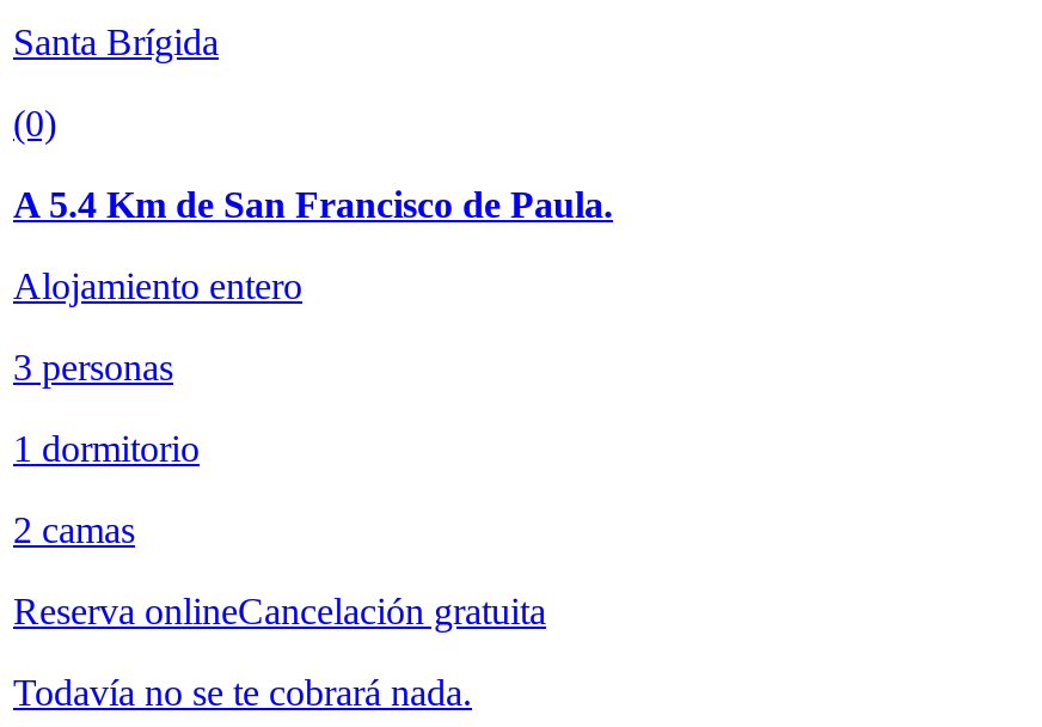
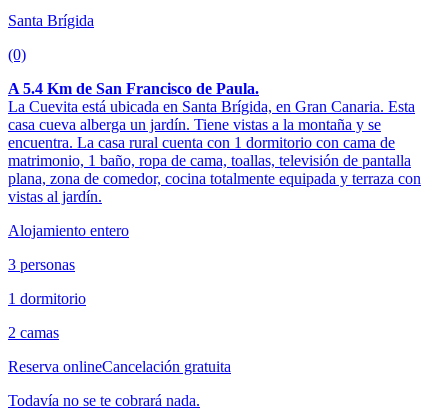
+ La Cuevita está ubicada en Santa Brígida, en Gran Canaria. Esta
+ casa cueva alberga un jardín. Tiene vistas a la montaña y se
+ encuentra. La casa rural cuenta con 1 dormitorio con cama de
+ matrimonio, 1 baño, ropa de cama, toallas, televisión de pantalla
+ plana, zona de comedor, cocina totalmente equipada y terraza con
+ vistas al jardín.
